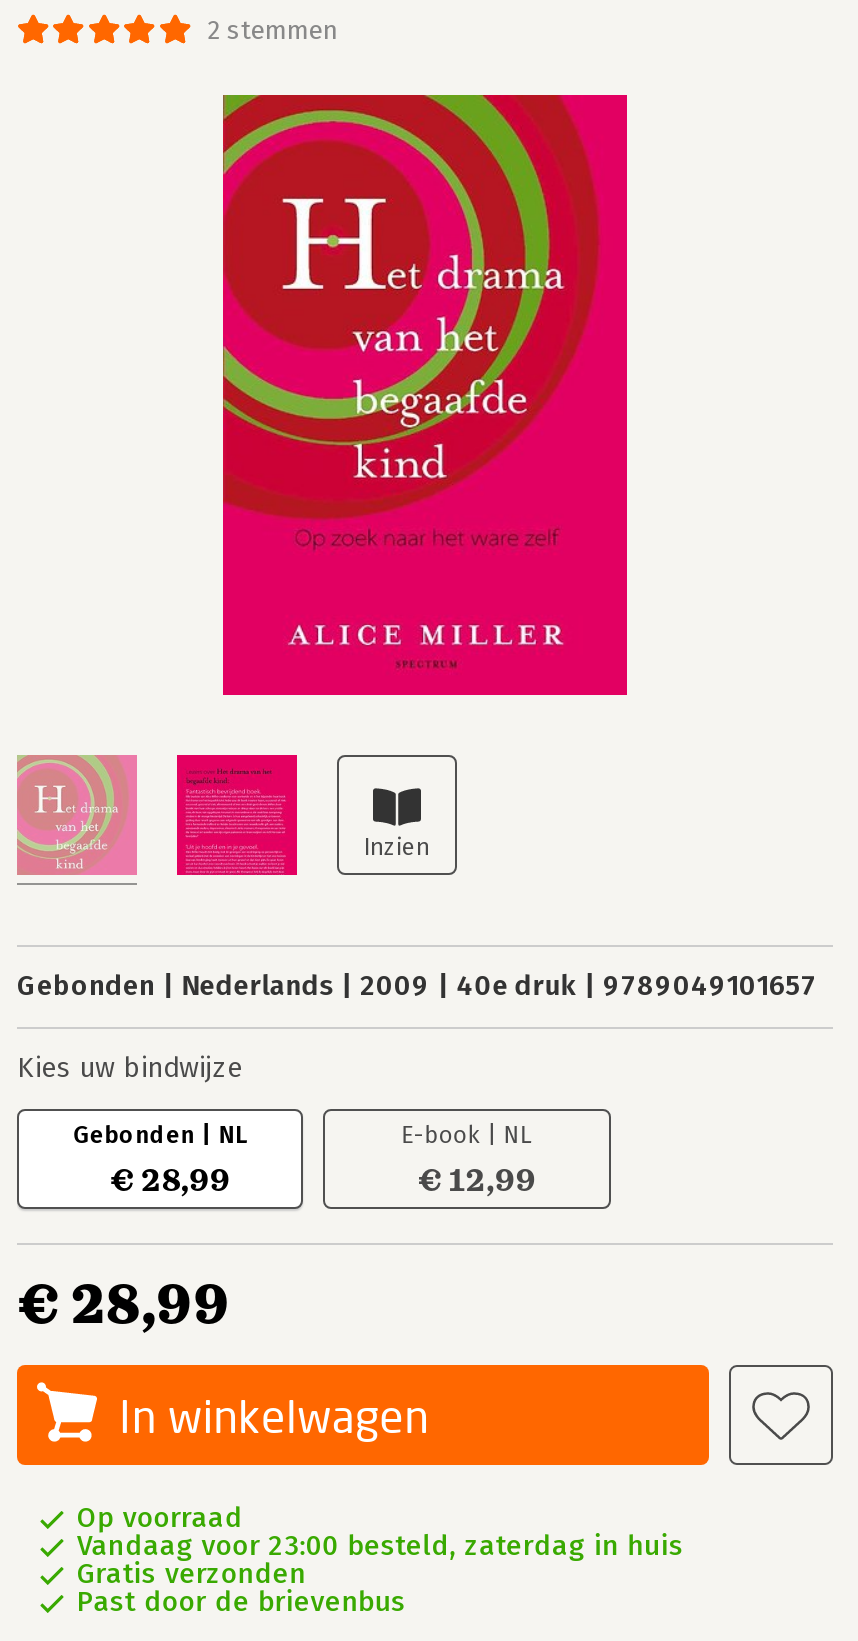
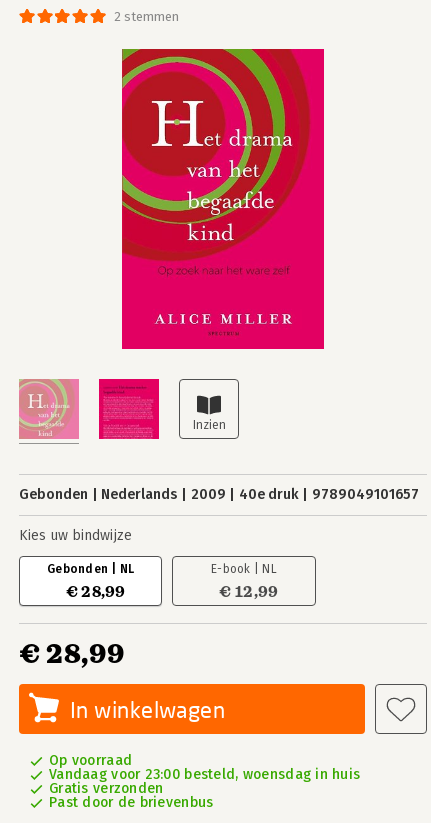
- Vandaag voor 23:00 besteld, zaterdag in huis
+ Vandaag voor 23:00 besteld, woensdag in huis
